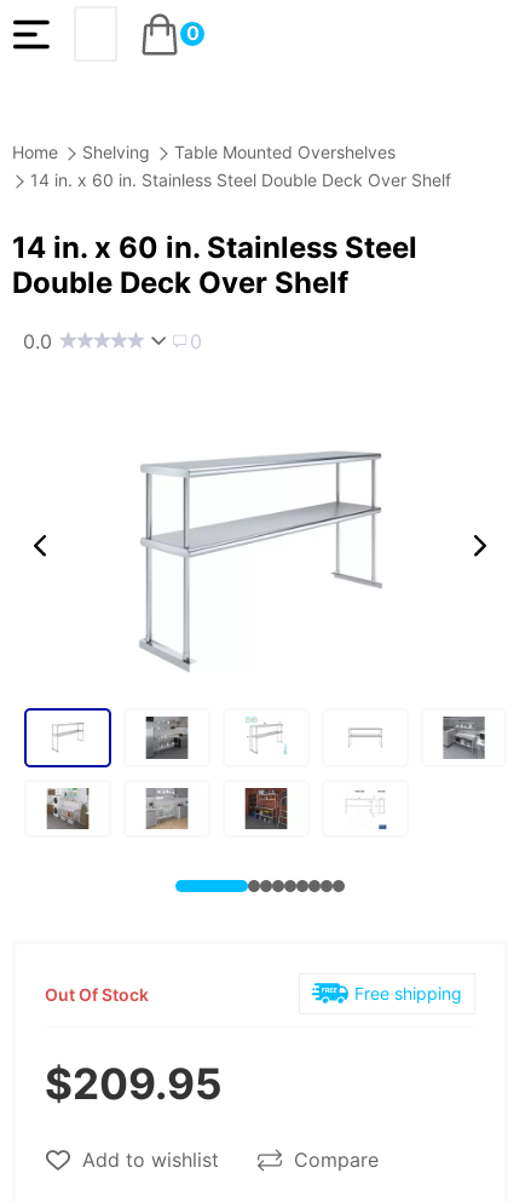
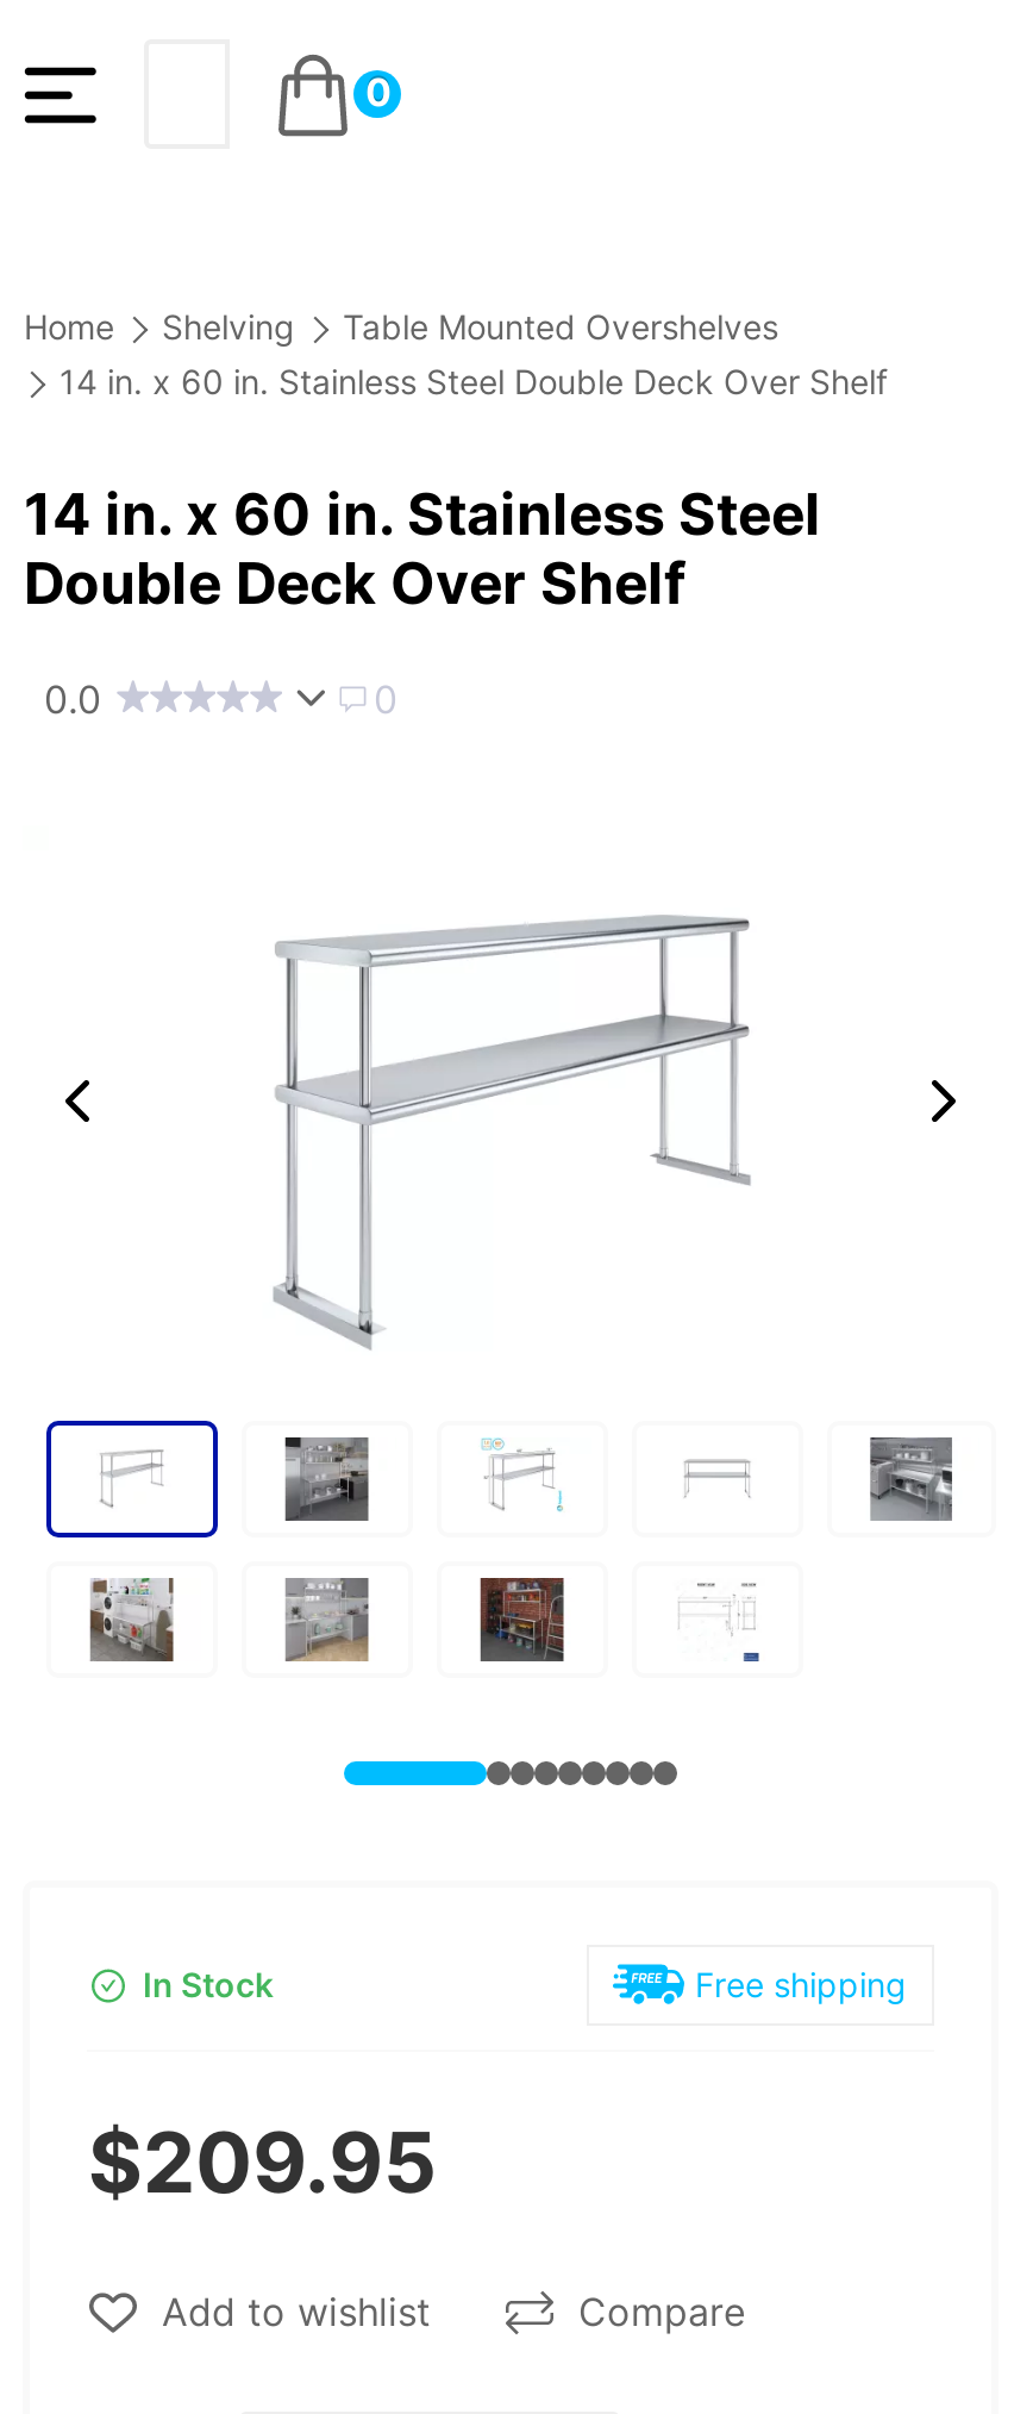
- Out Of Stock
+ In Stock
